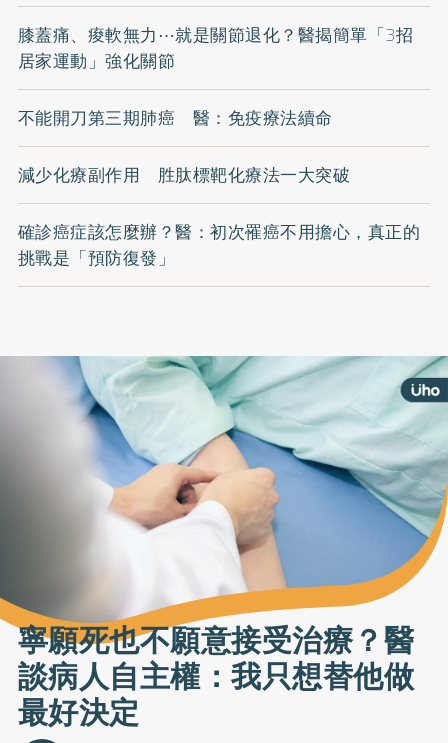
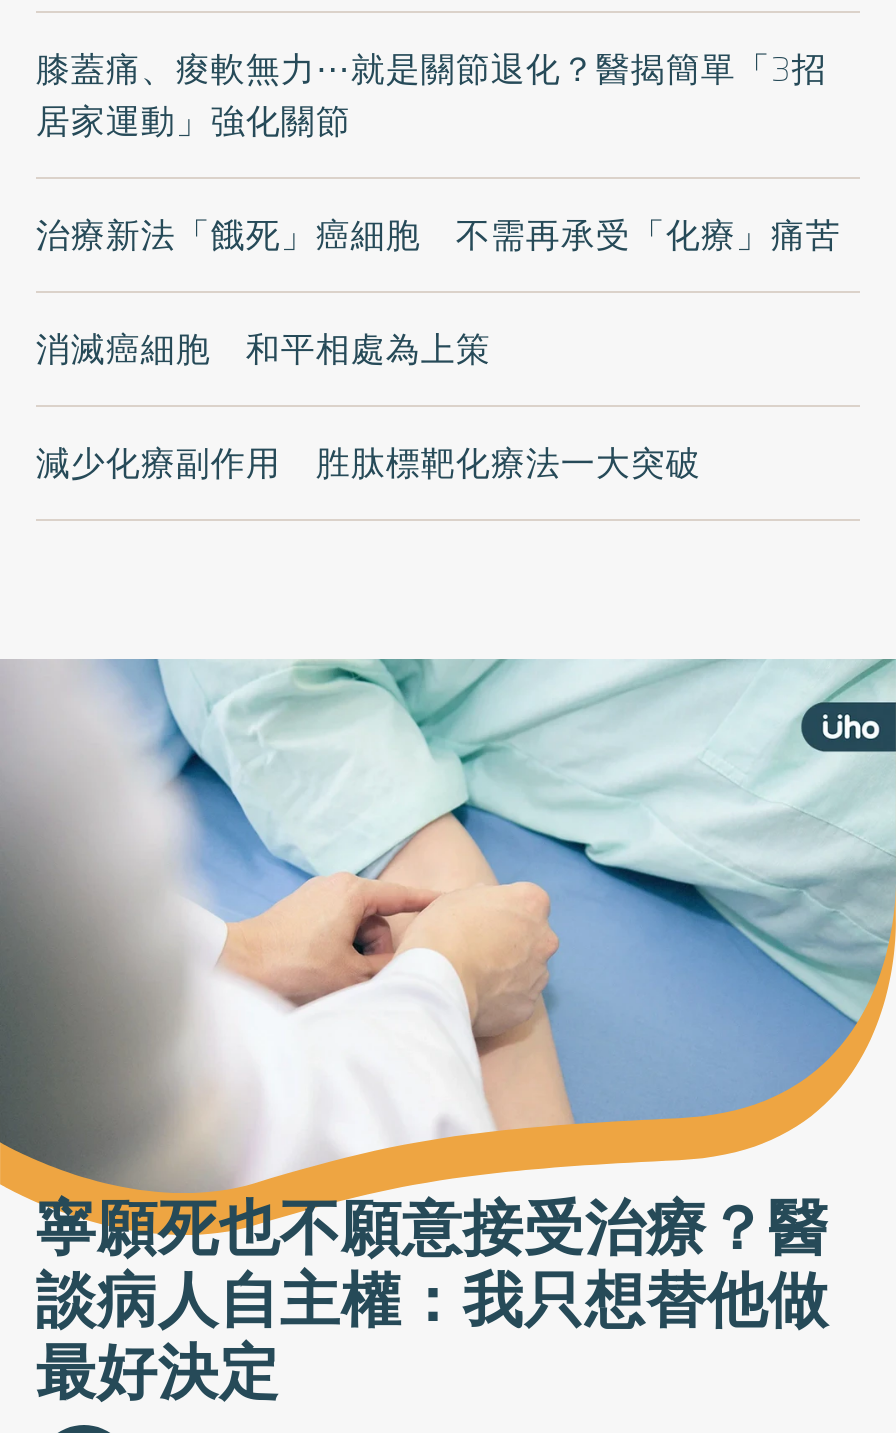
- 不能開刀第三期肺癌 醫：免疫療法續命
+ 治療新法「餓死」癌細胞 不需再承受「化療」痛苦
+ 消滅癌細胞 和平相處為上策

moved down: 減少化療副作用 胜肽標靶化療法一大突破

- 確診癌症該怎麼辦？醫：初次罹癌不用擔心，真正的
- 挑戰是「預防復發」
